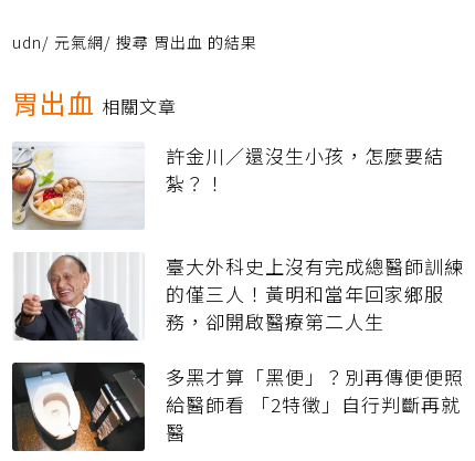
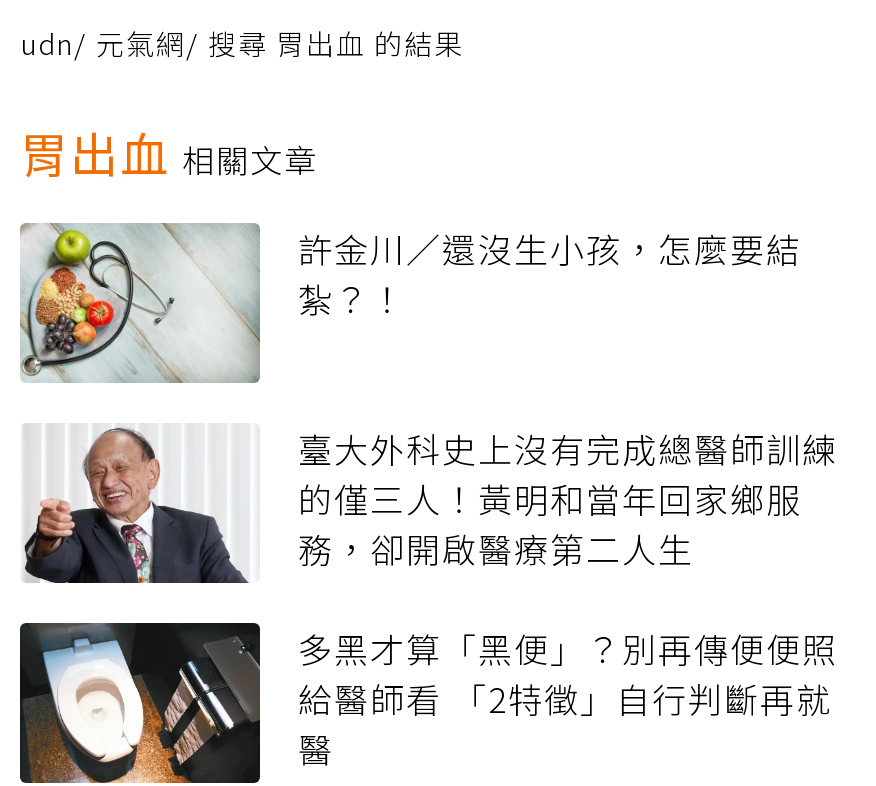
- [image]
+ [image]
